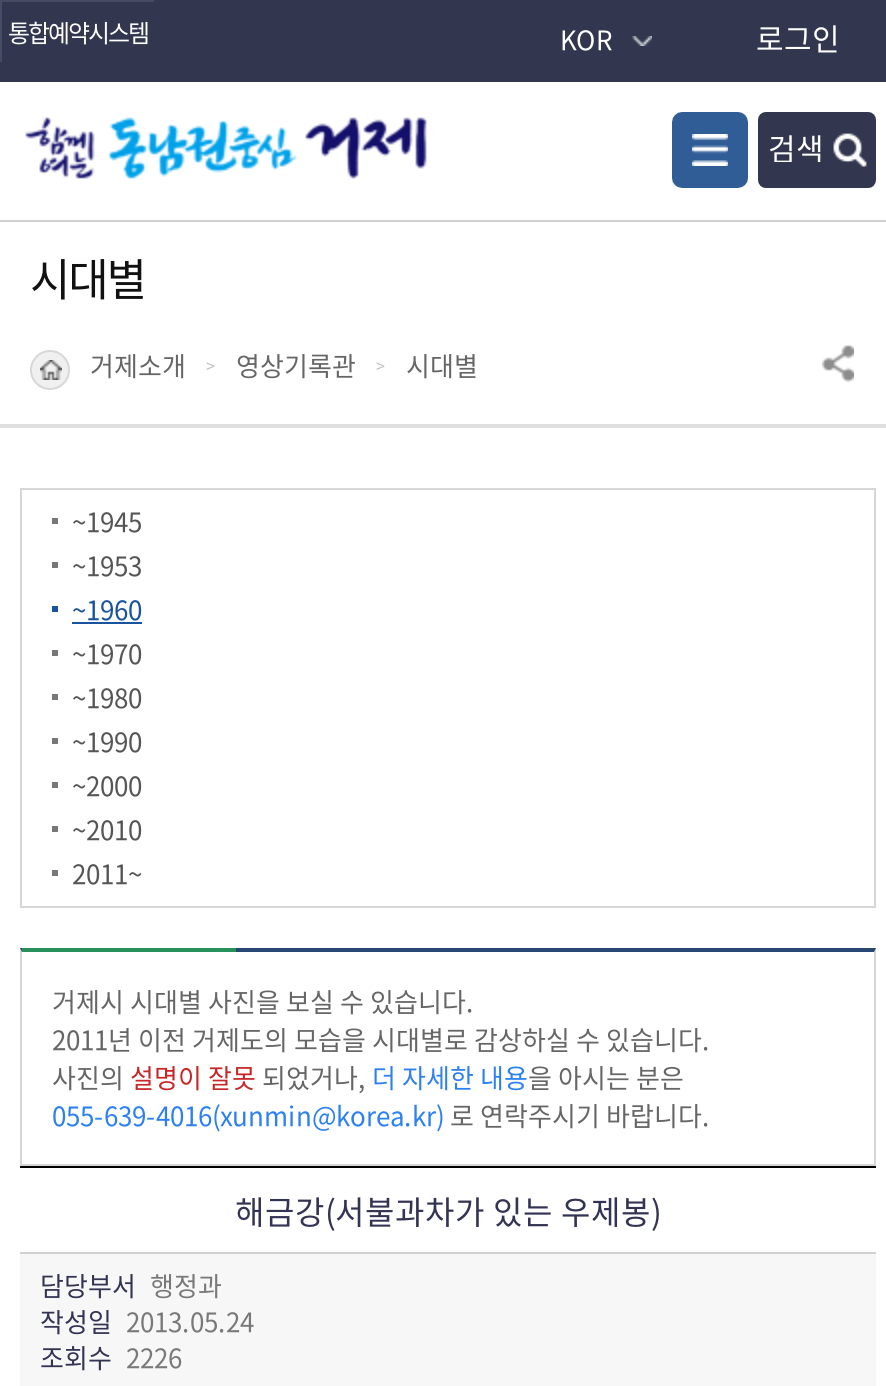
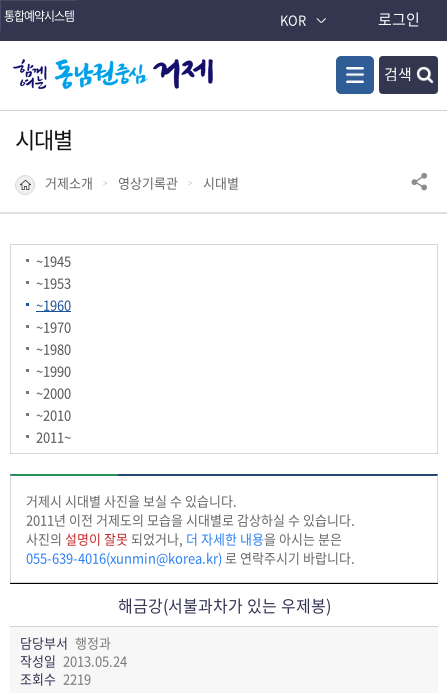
- 조회수 2226
+ 조회수 2219
